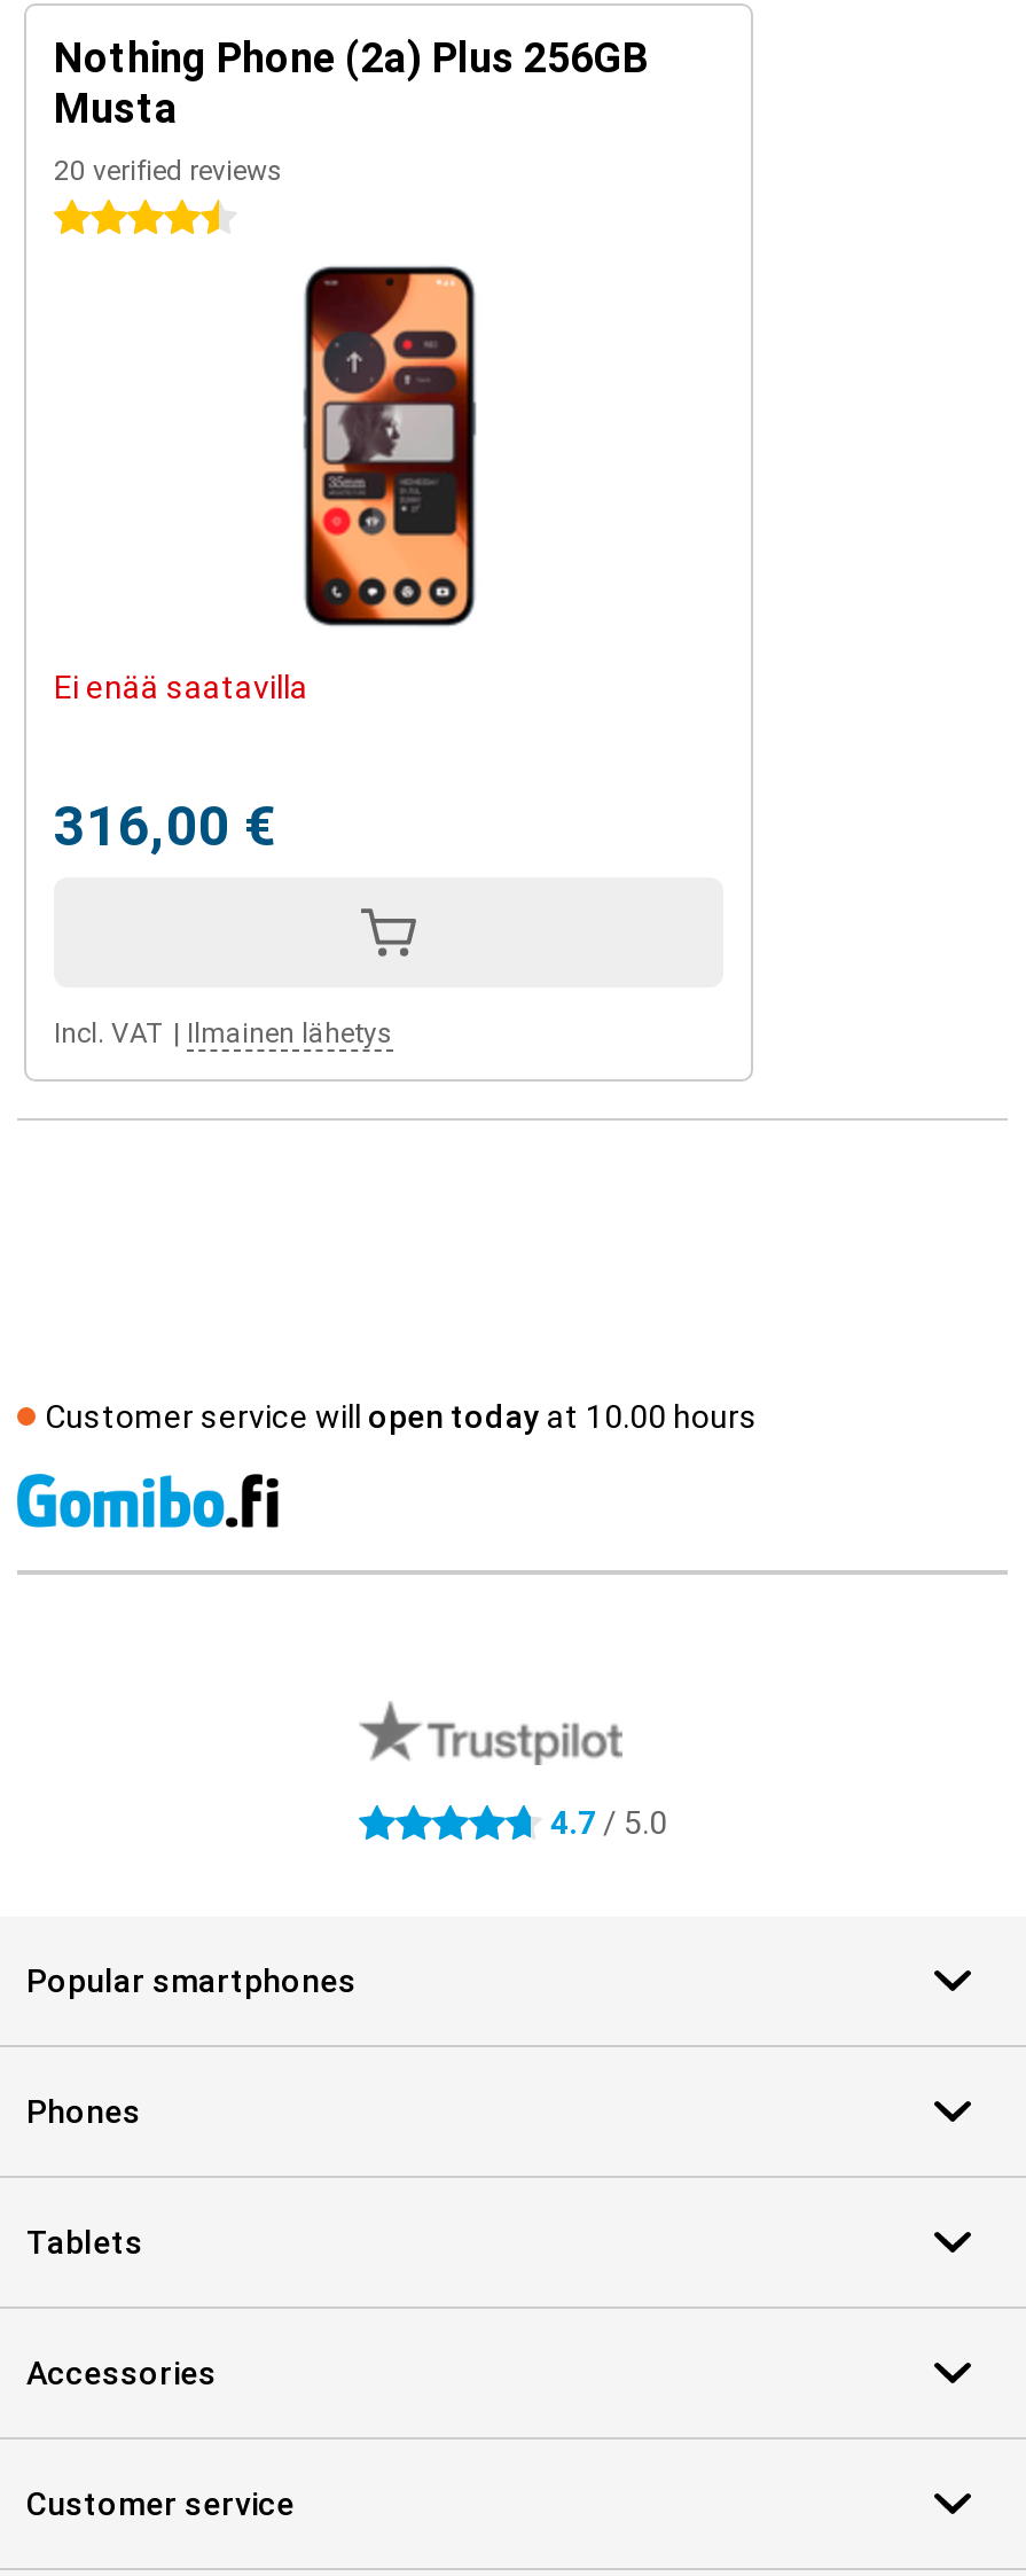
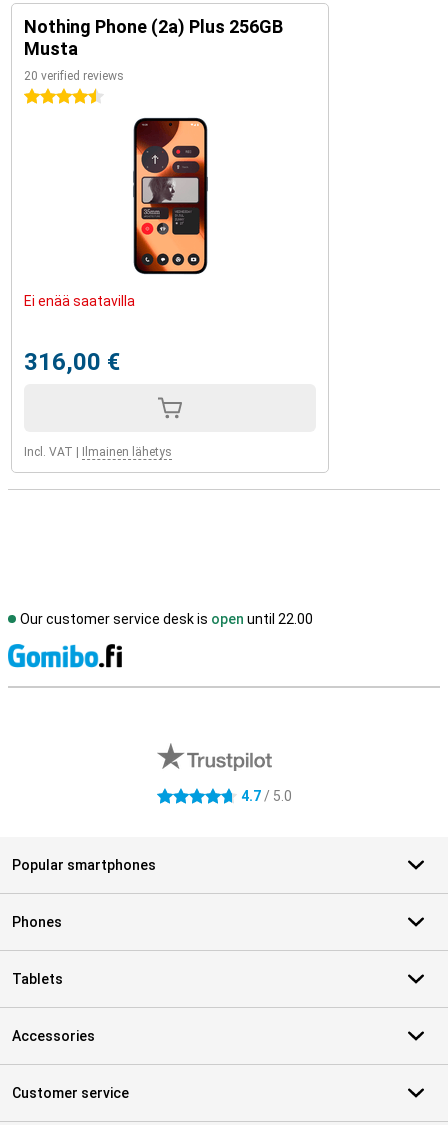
- Customer service will open today at 10.00 hours
+ Our customer service desk is open until 22.00
